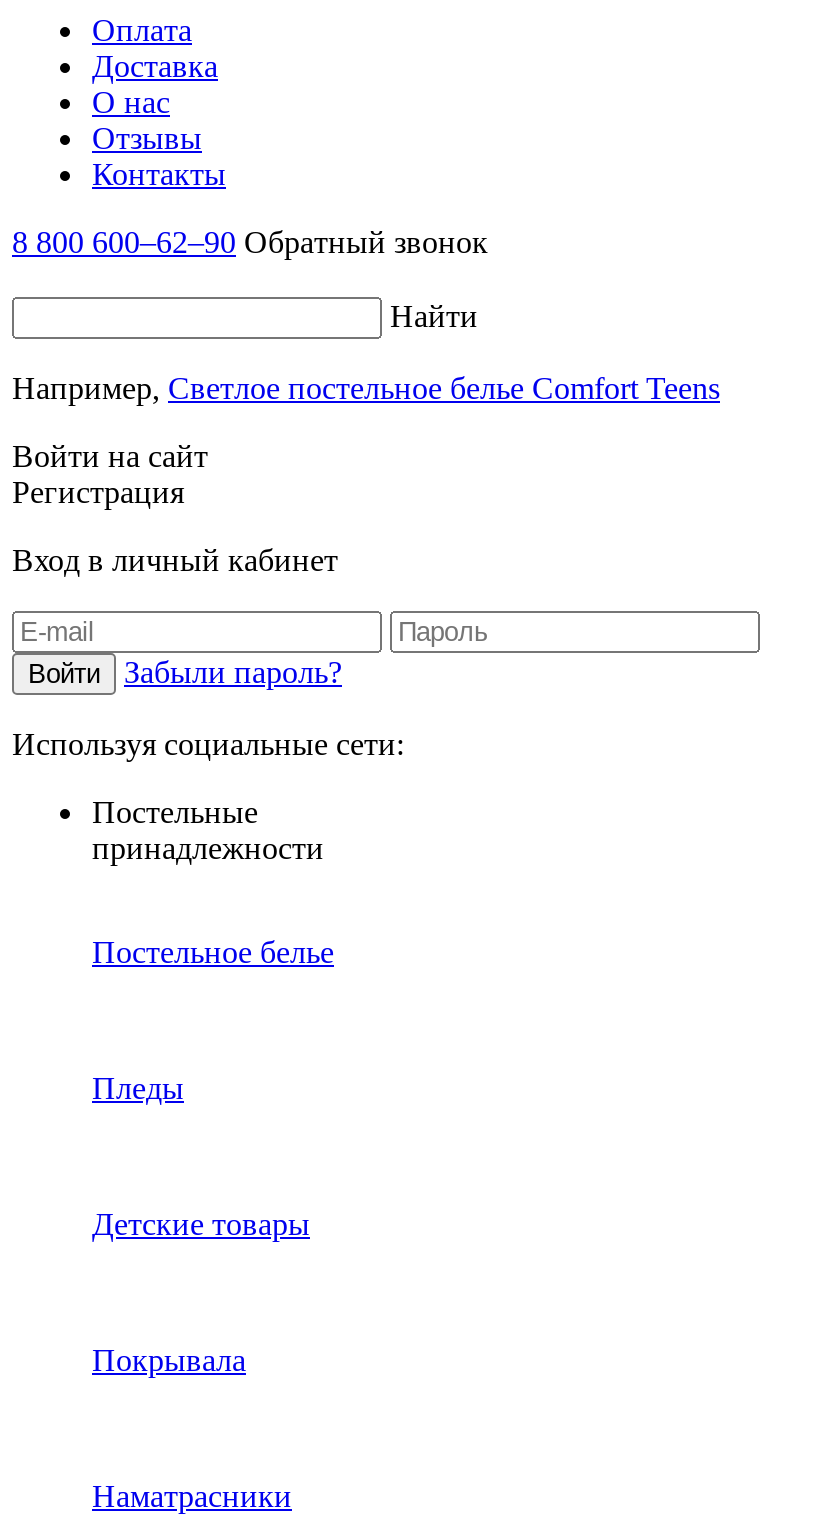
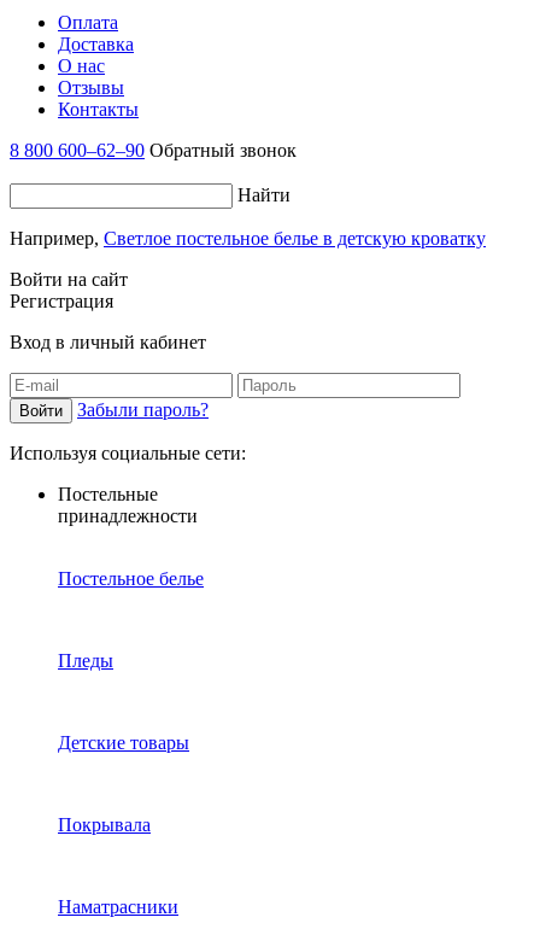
- Например, Светлое постельное белье Comfort Teens
+ Например, Светлое постельное белье в детскую кроватку
